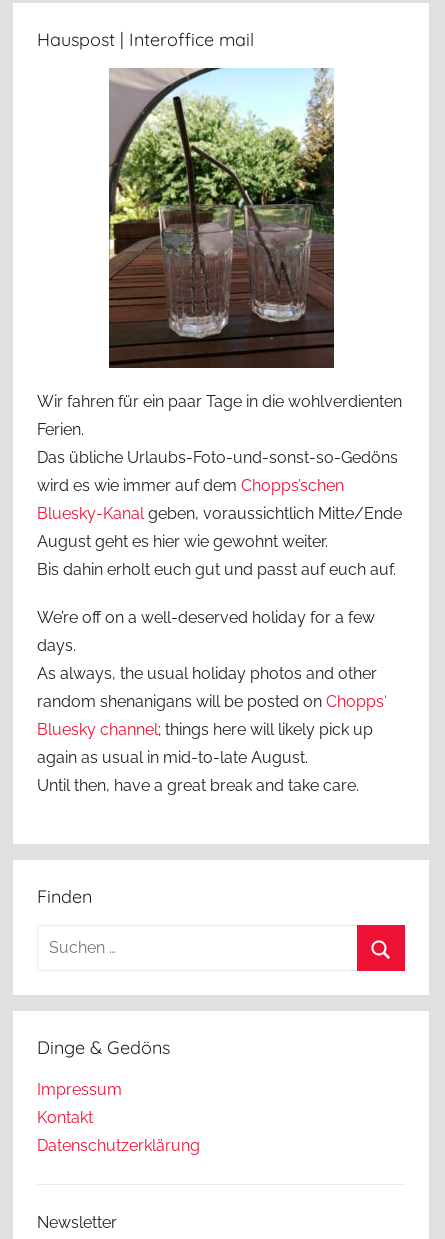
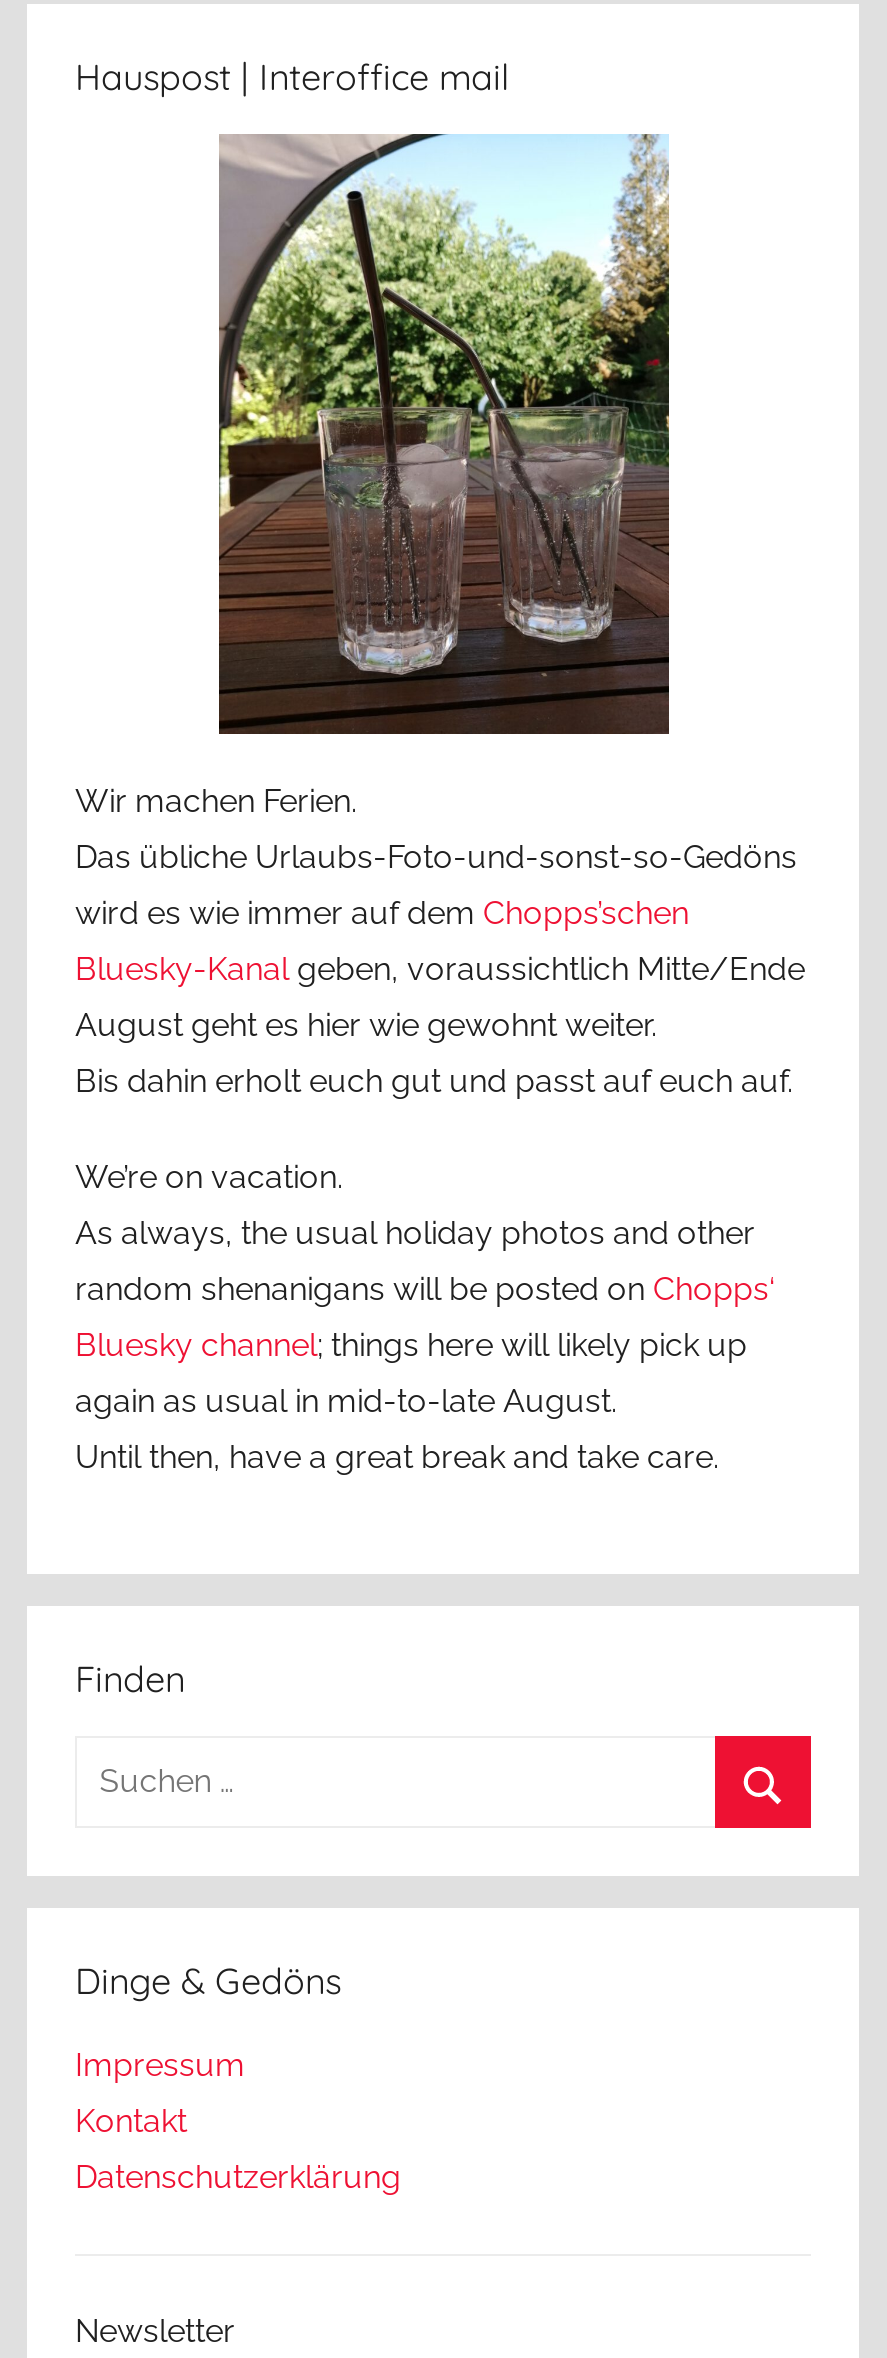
- Wir fahren für ein paar Tage in die wohlverdienten
- Ferien.
+ Wir machen Ferien.

- We’re off on a well-deserved holiday for a few
- days.
+ We’re on vacation.
